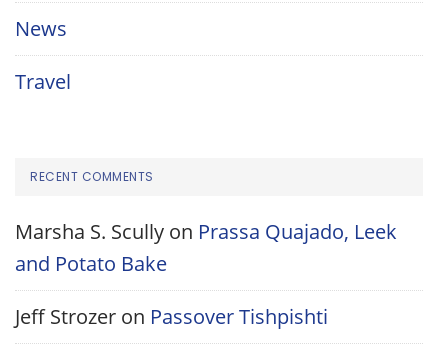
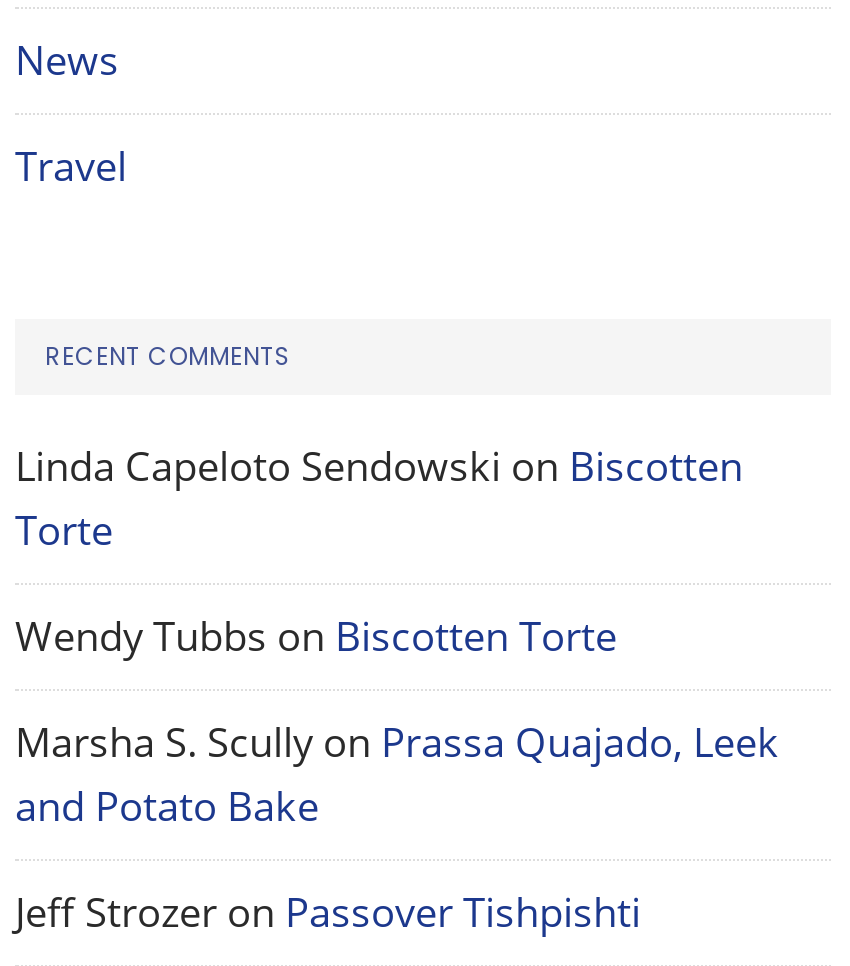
+ Linda Capeloto Sendowski on Biscotten
+ Torte
+ Wendy Tubbs on Biscotten Torte
